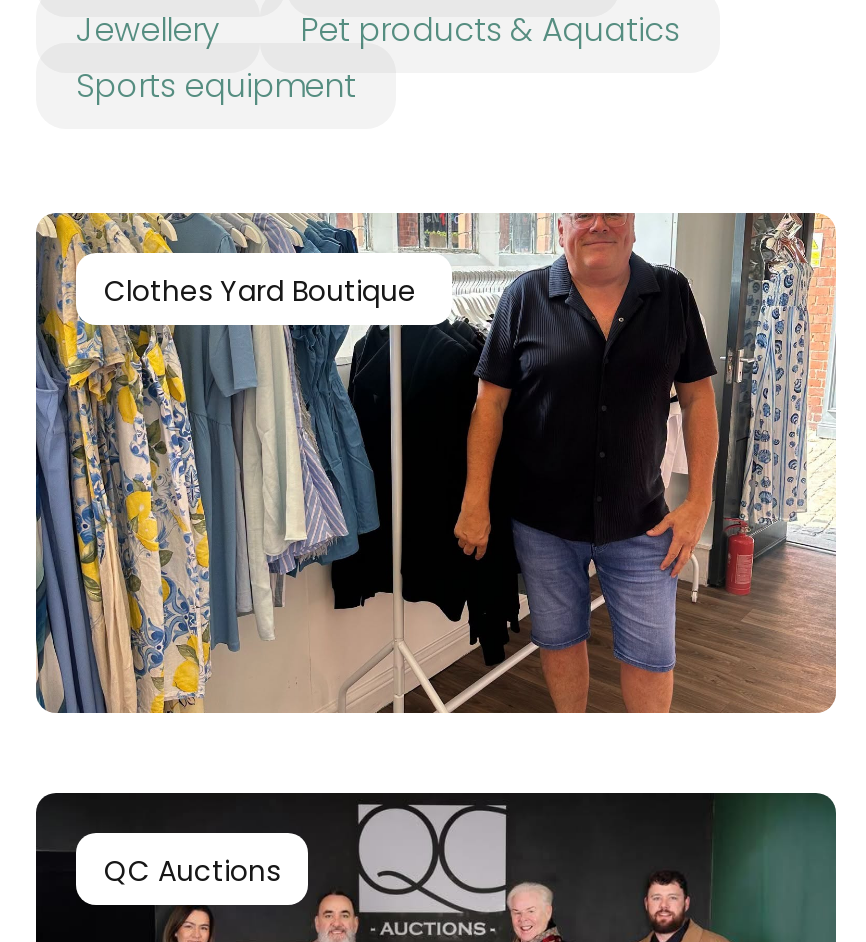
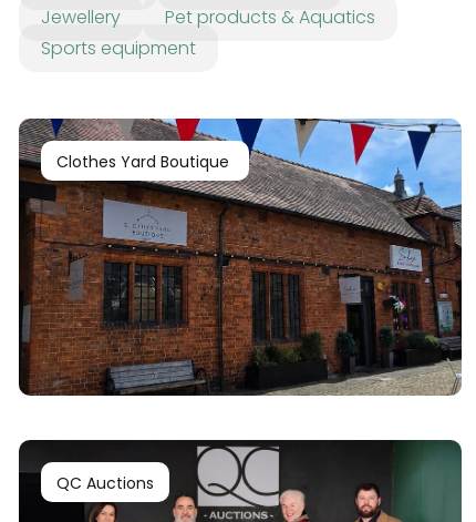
- [image]
+ [image]
